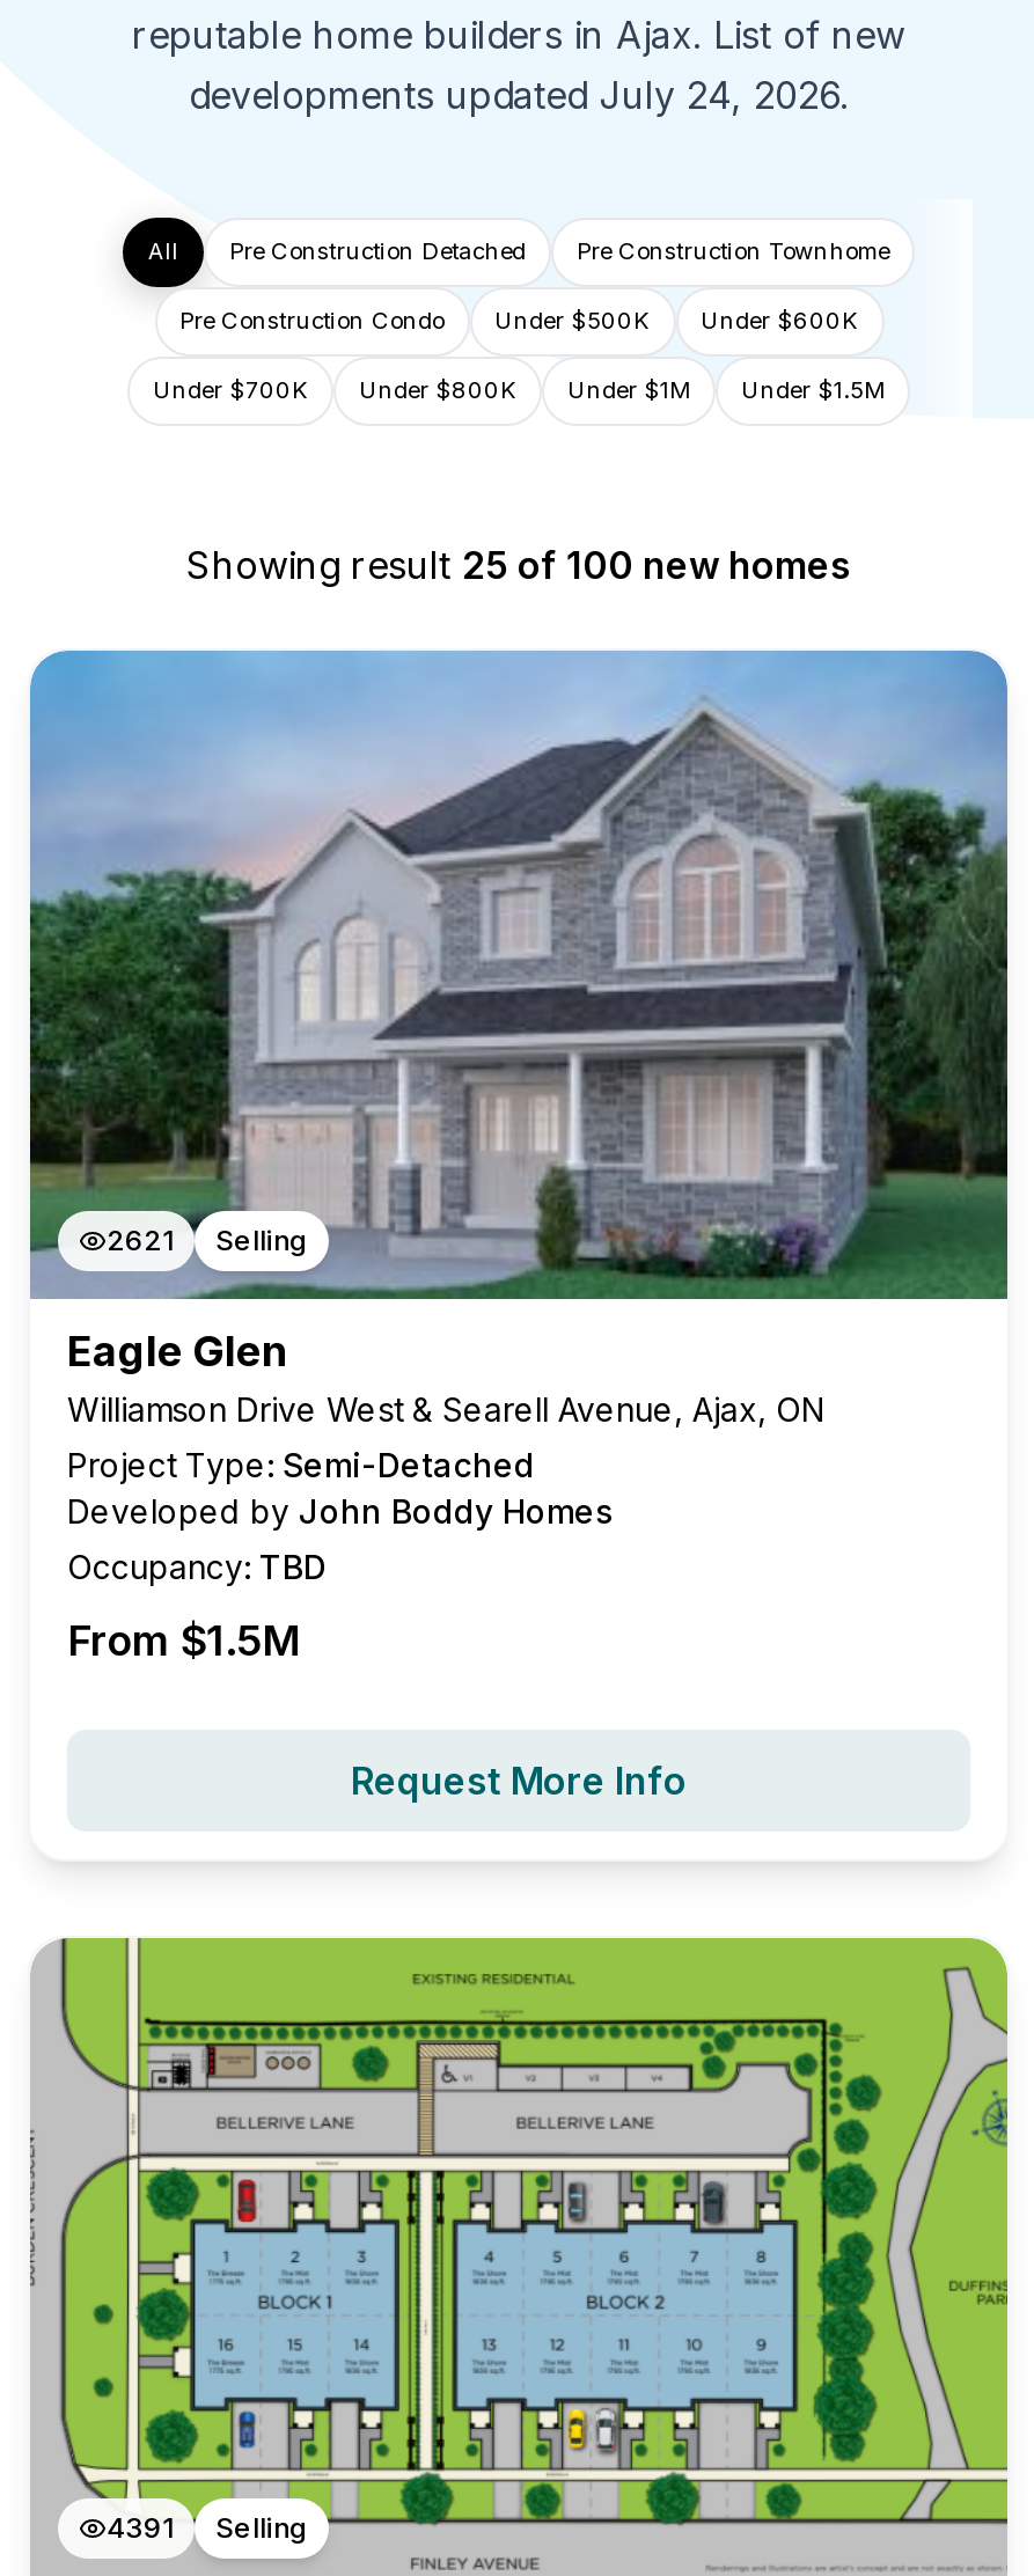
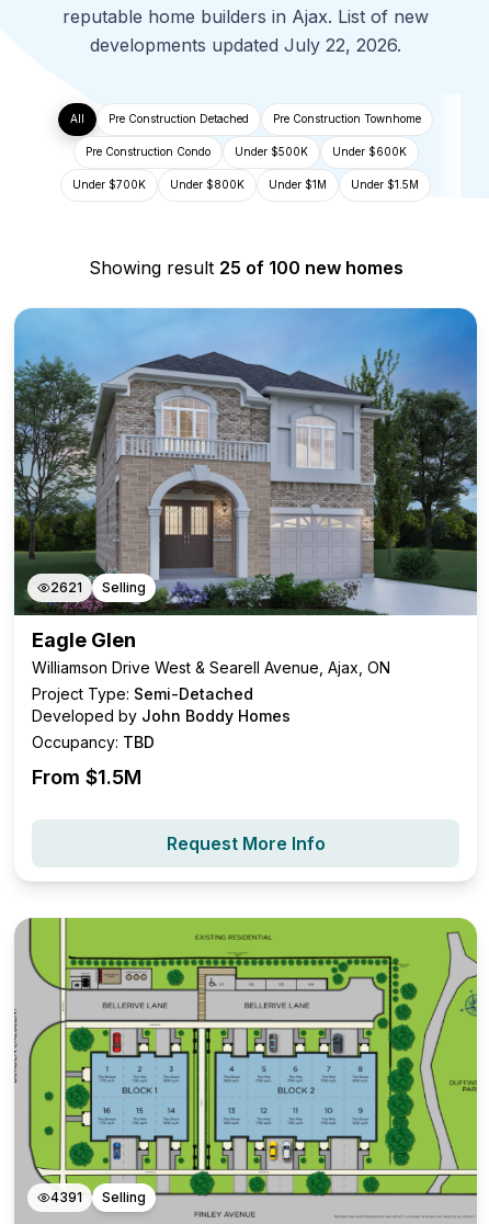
- developments updated July 24, 2026.
+ developments updated July 22, 2026.

- [image]
+ [image]
